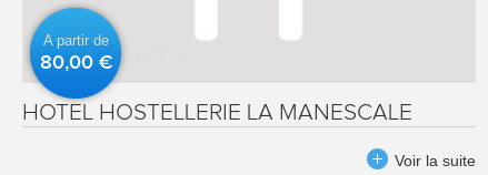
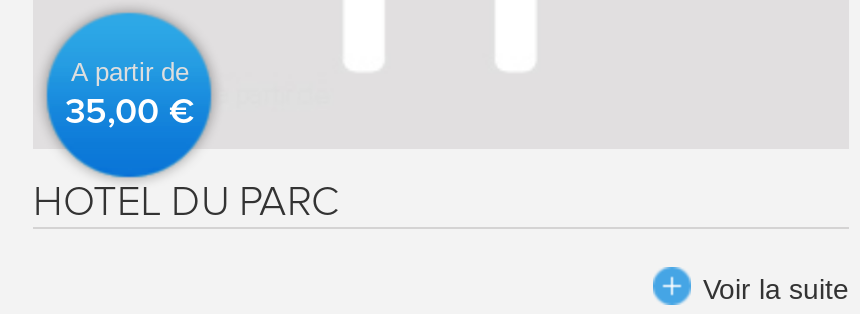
- 80,00 €
+ 35,00 €

- HOTEL HOSTELLERIE LA MANESCALE
+ HOTEL DU PARC
